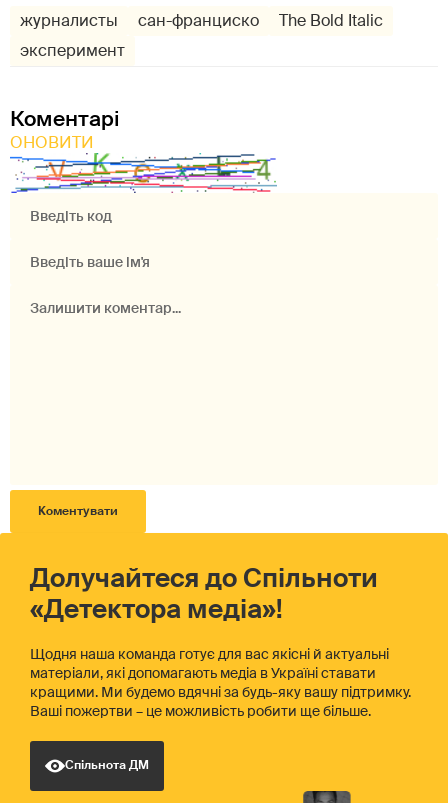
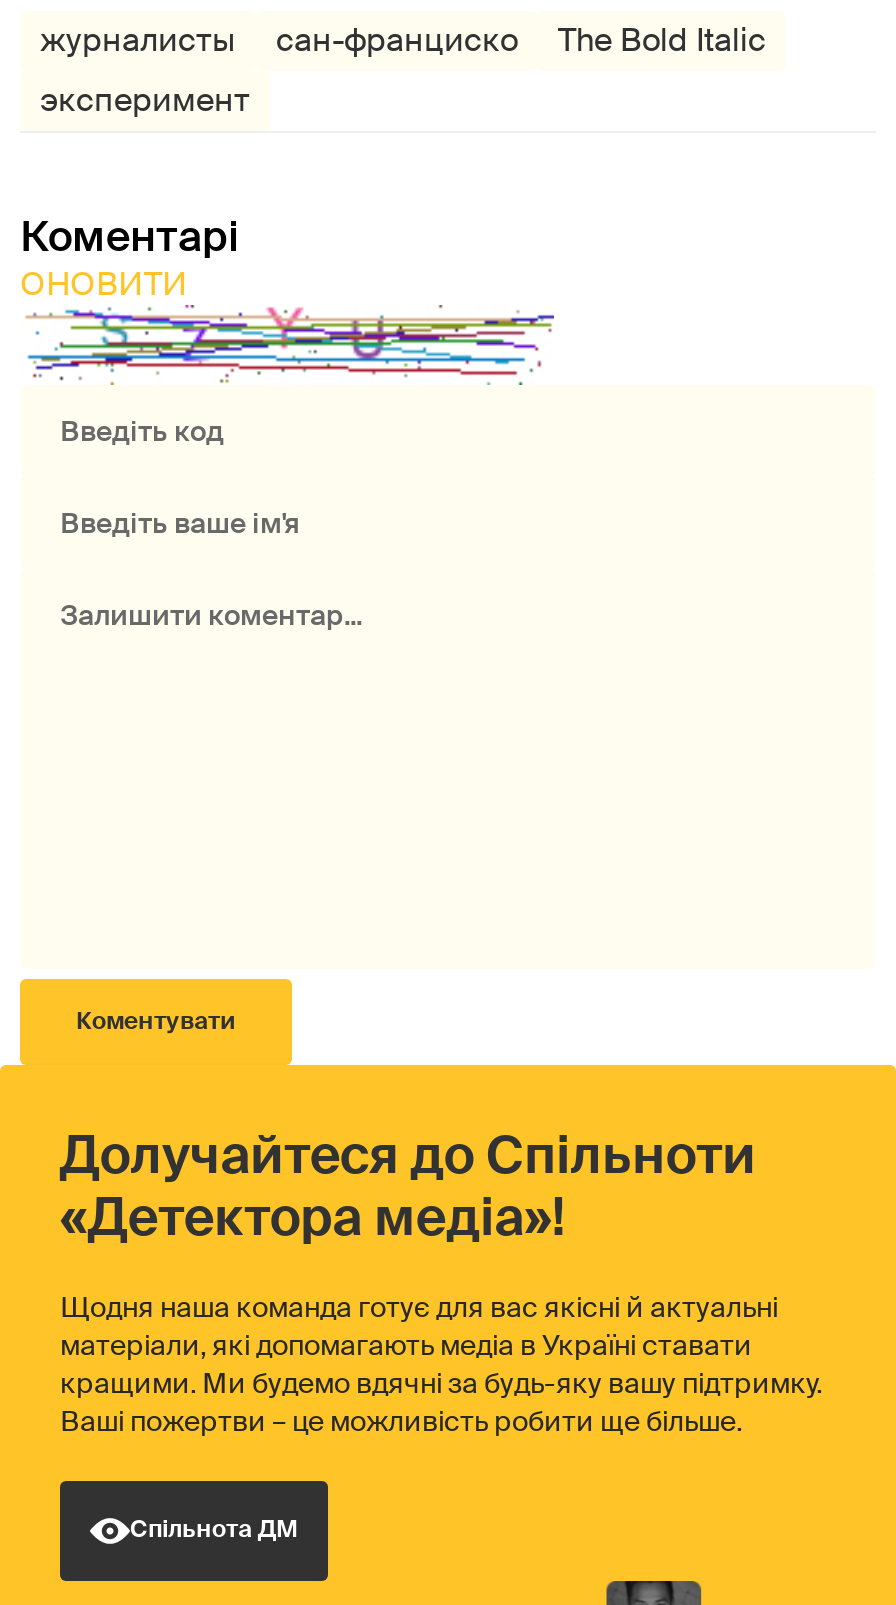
- [image]
+ [image]
